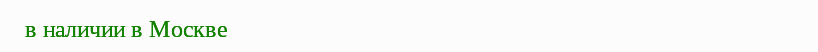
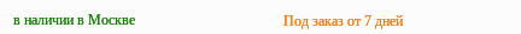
+ Под заказ от 7 дней
